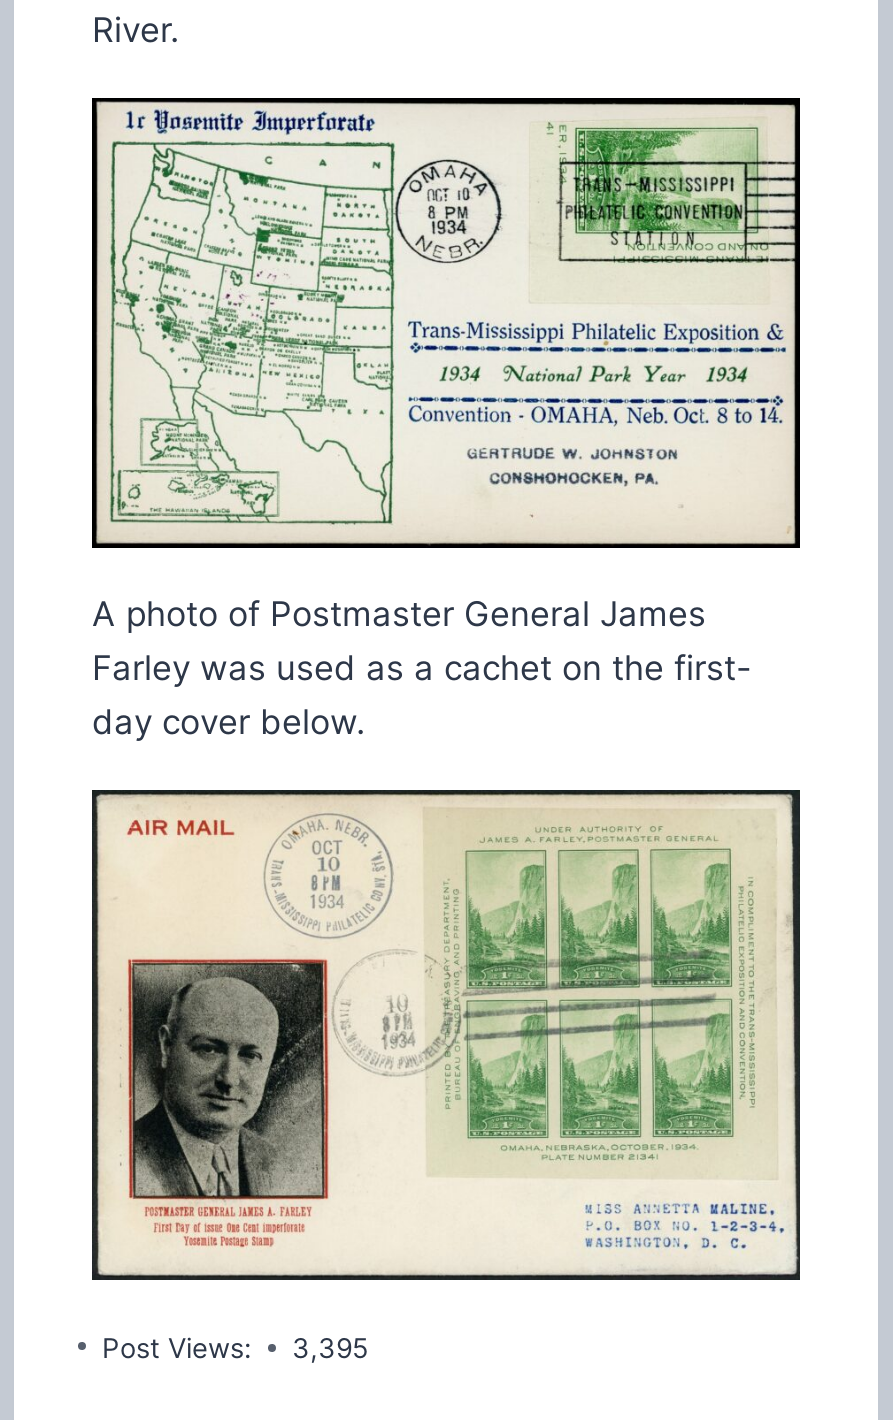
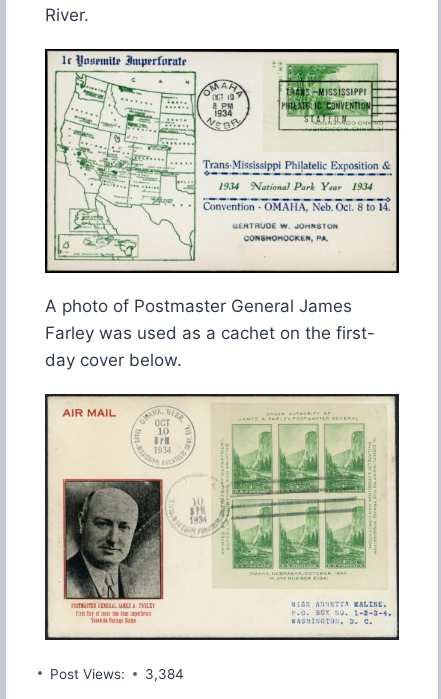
- Post Views: 3,395
+ Post Views: 3,384
